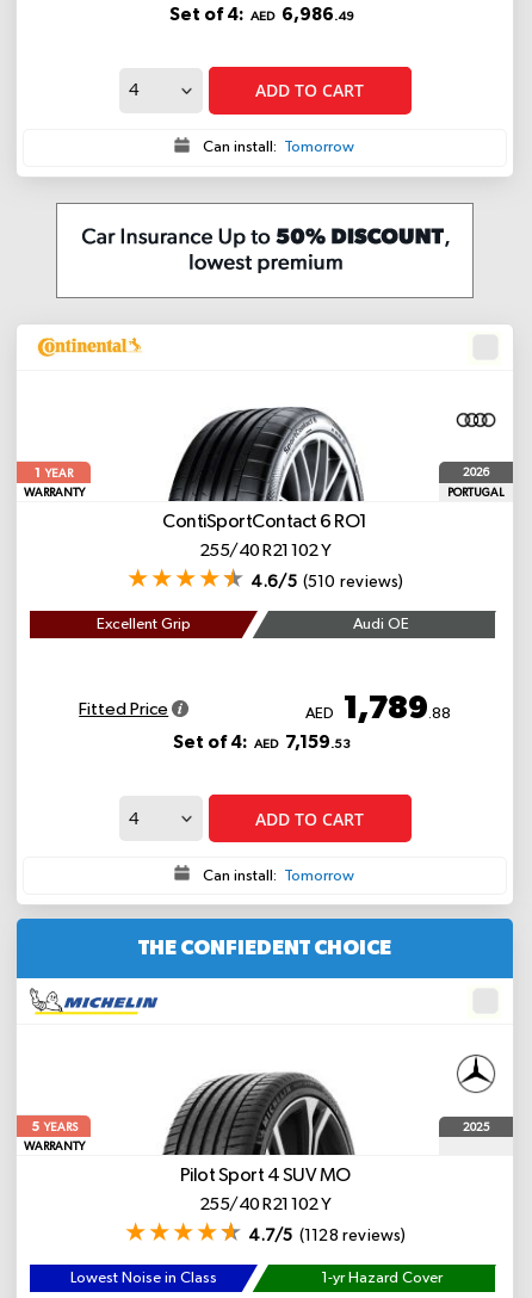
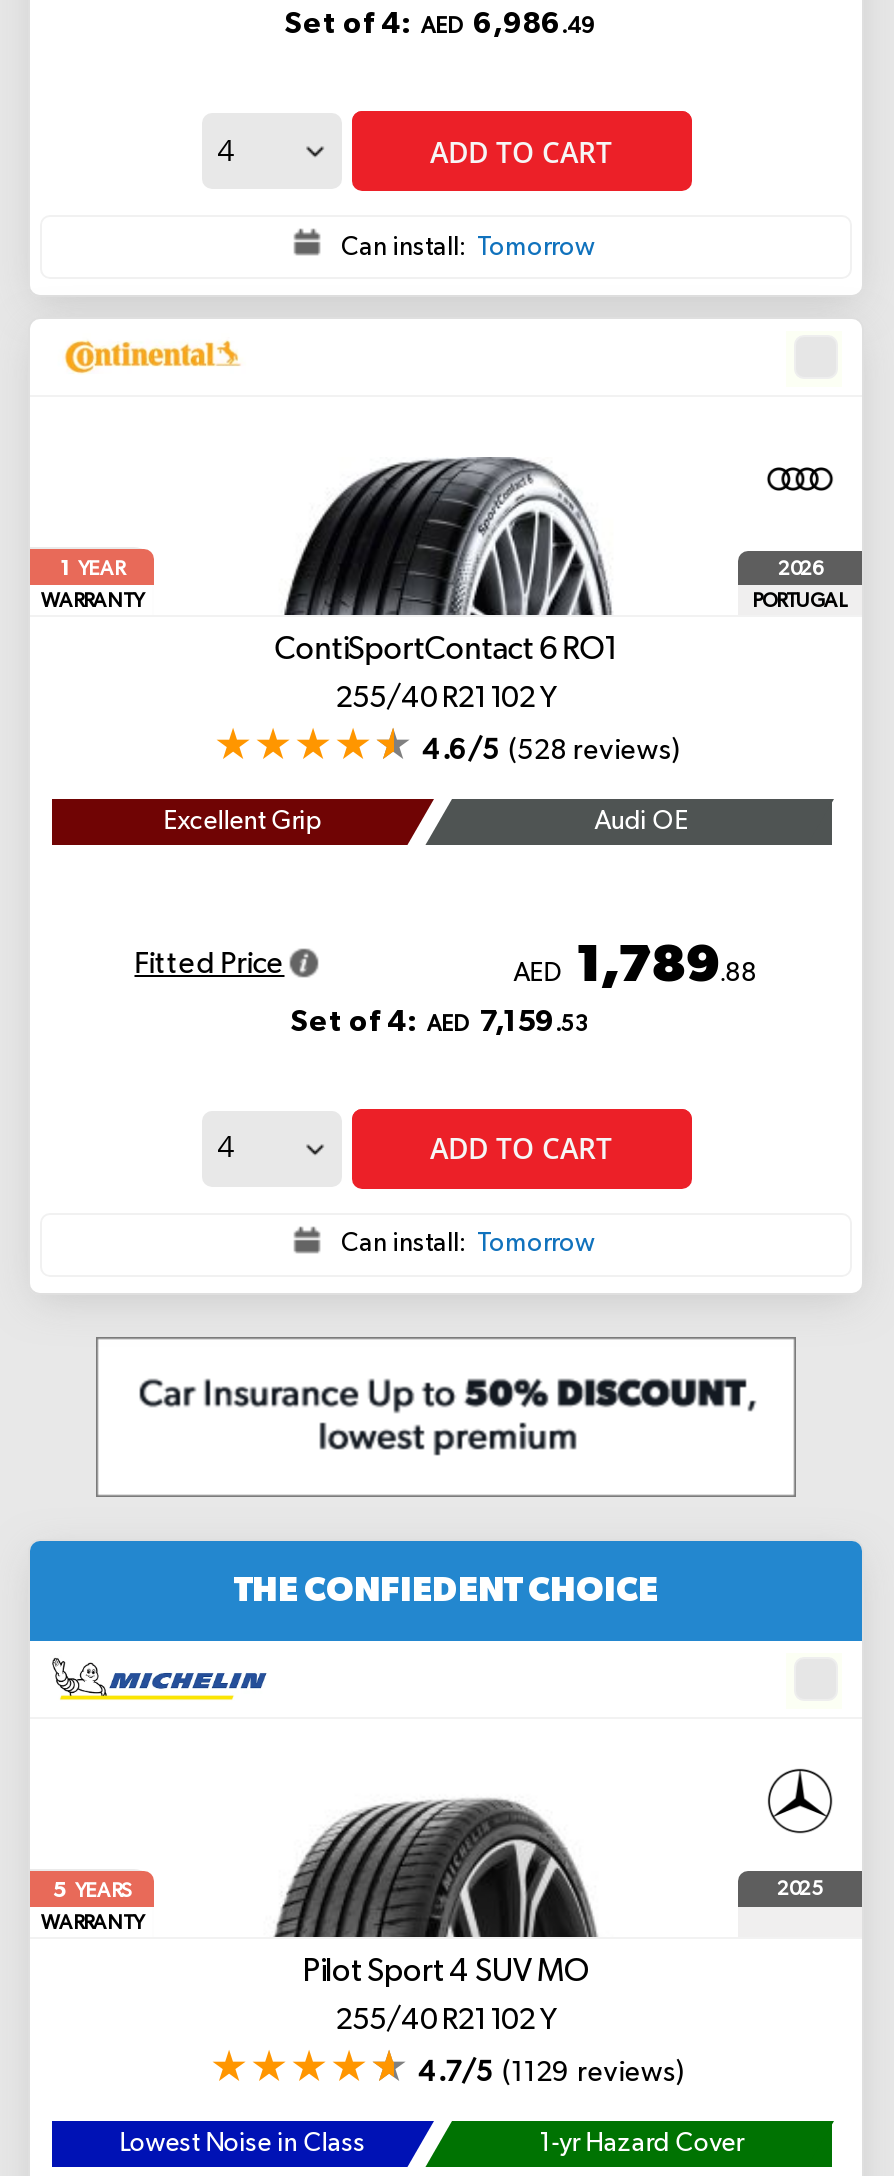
moved down: [image]

moved up: [image] | 1 YEAR | WARRANTY | 2026 | PORTUGAL | ContiSportContact 6 RO1 | 255/40 R21 102 Y

- 4.6/5 (510 reviews)
+ 4.6/5 (528 reviews)

moved up: Excellent Grip | Audi OE | Fitted Price | Set of 4: AED 7,159.53 | ADD TO CART | Can install: Tomorrow

- 4.7/5 (1128 reviews)
+ 4.7/5 (1129 reviews)
